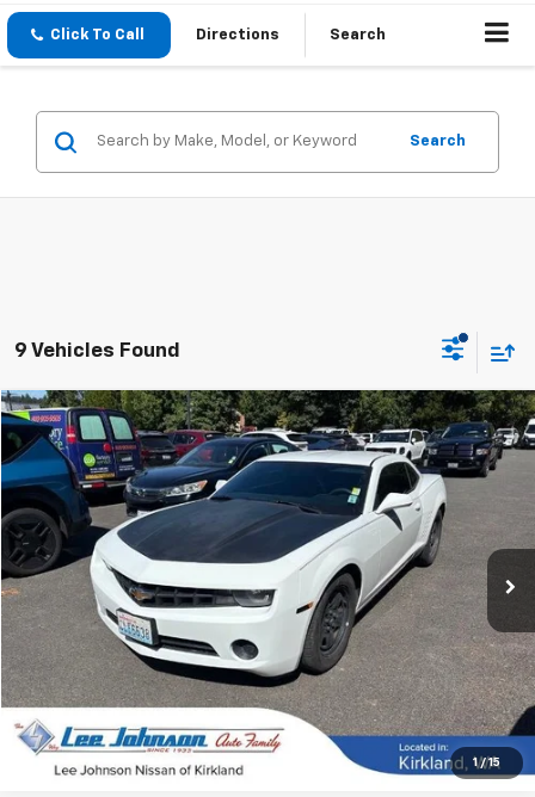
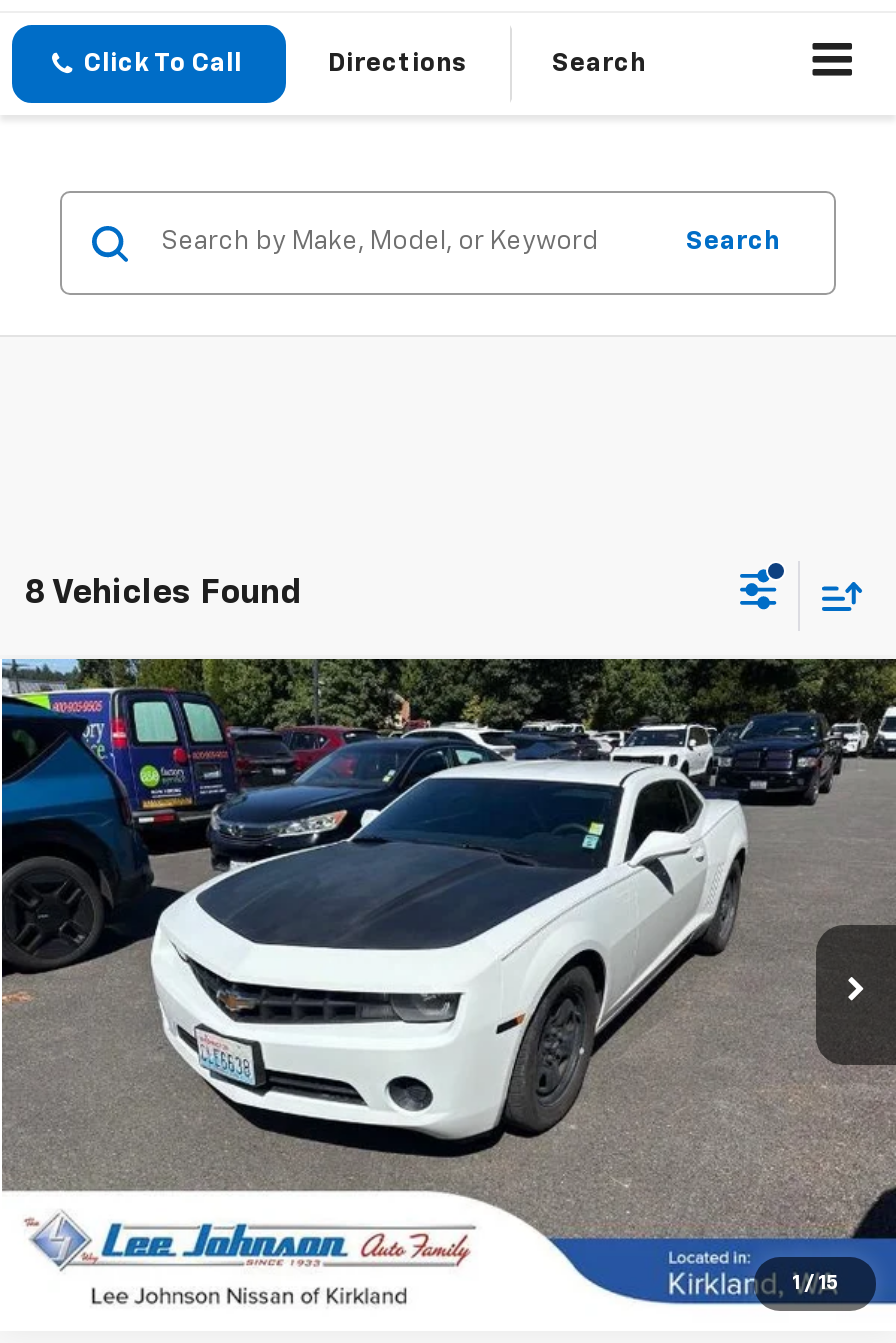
- 9 Vehicles Found
+ 8 Vehicles Found
